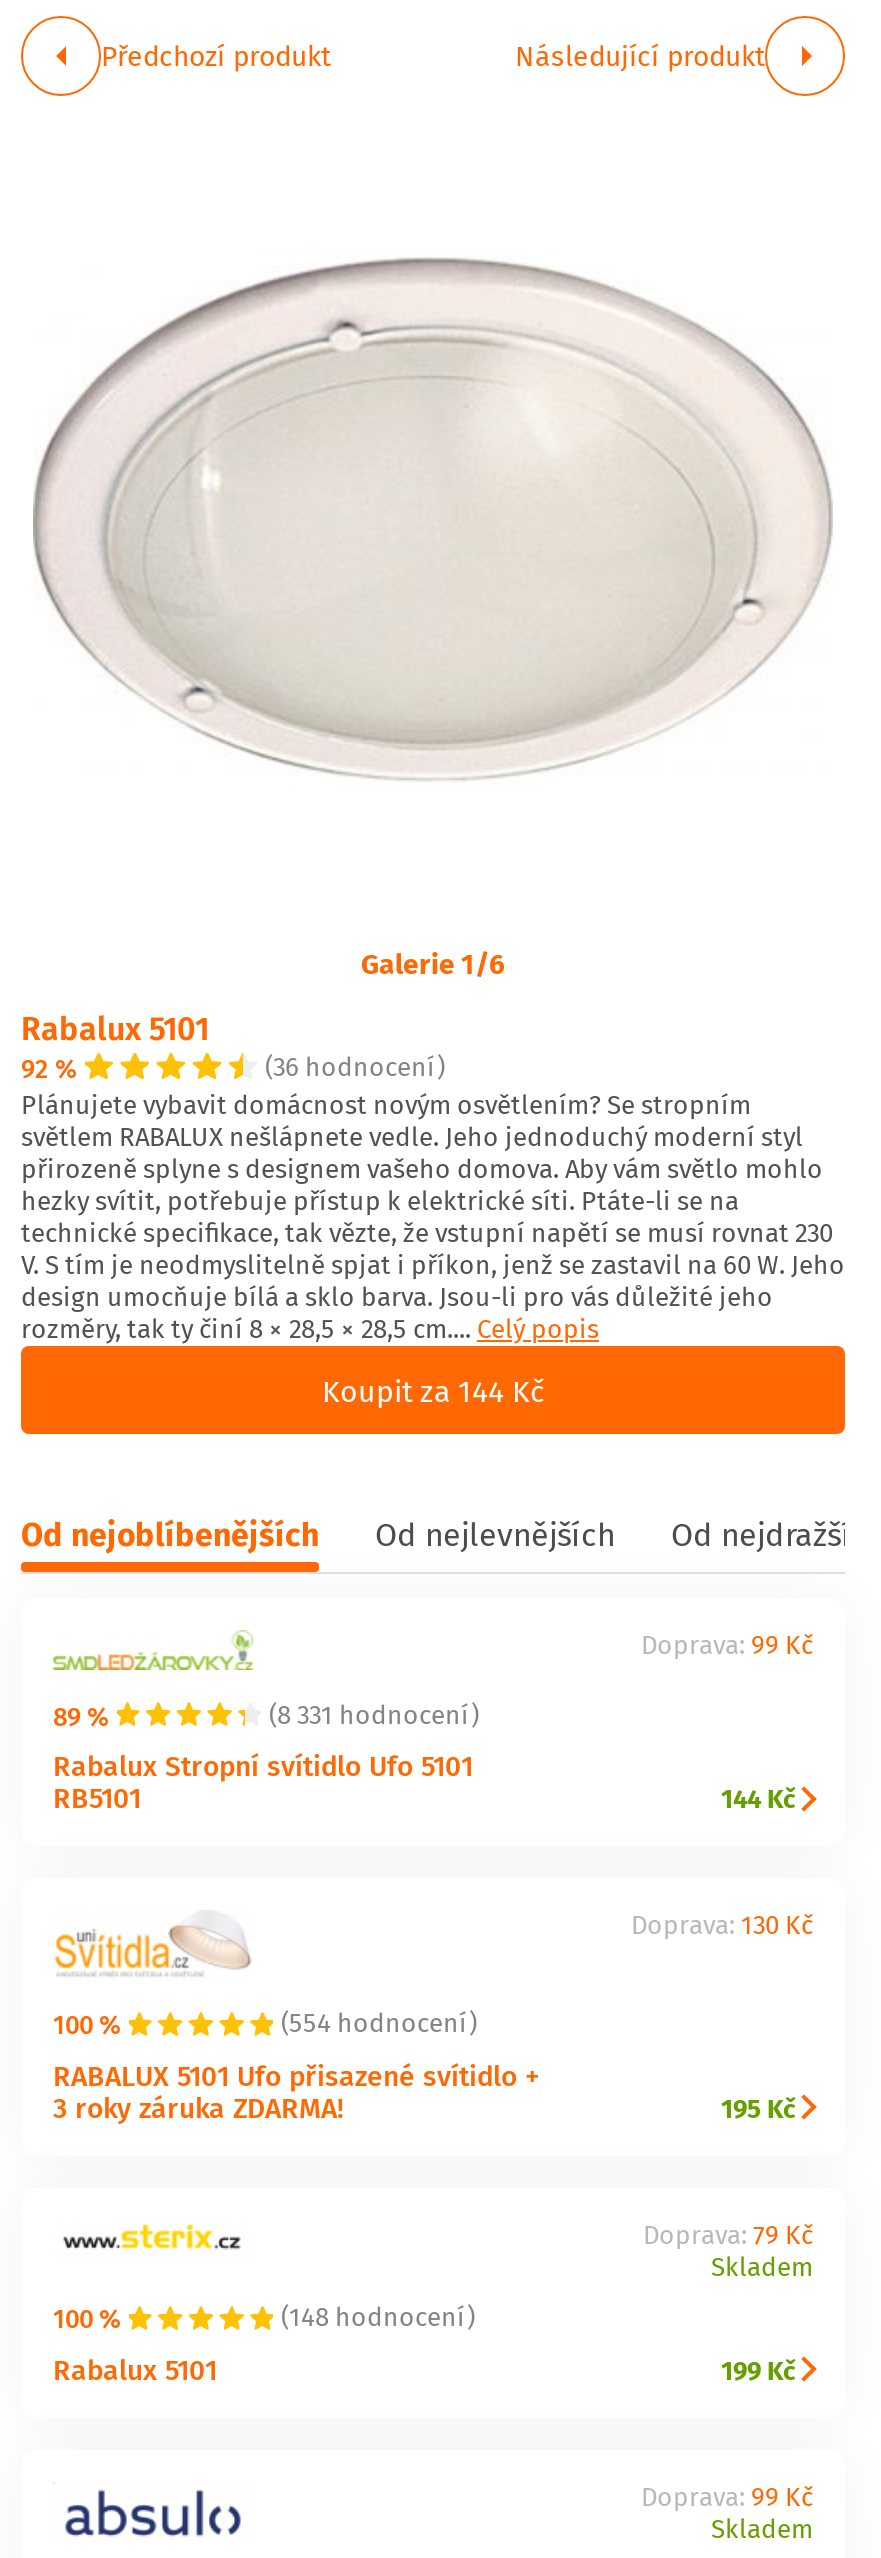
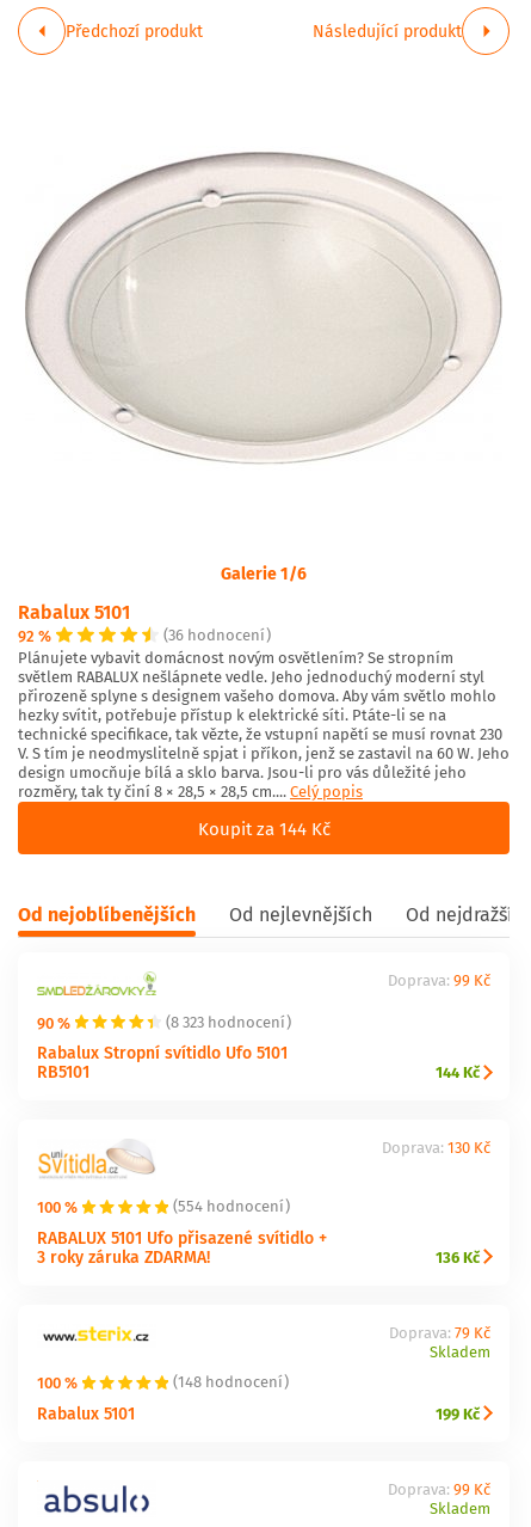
- 89 %
+ 90 %

- (8 331 hodnocení)
+ (8 323 hodnocení)

- 195 Kč
+ 136 Kč
